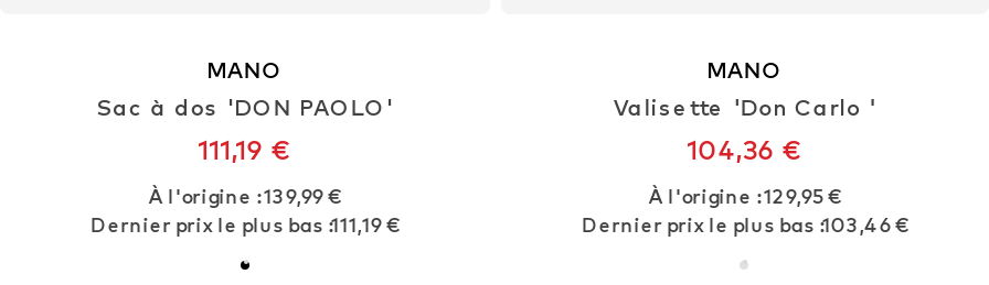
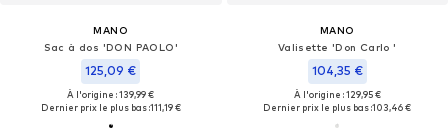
- 111,19 €
+ 125,09 €

- 104,36 €
+ 104,35 €
